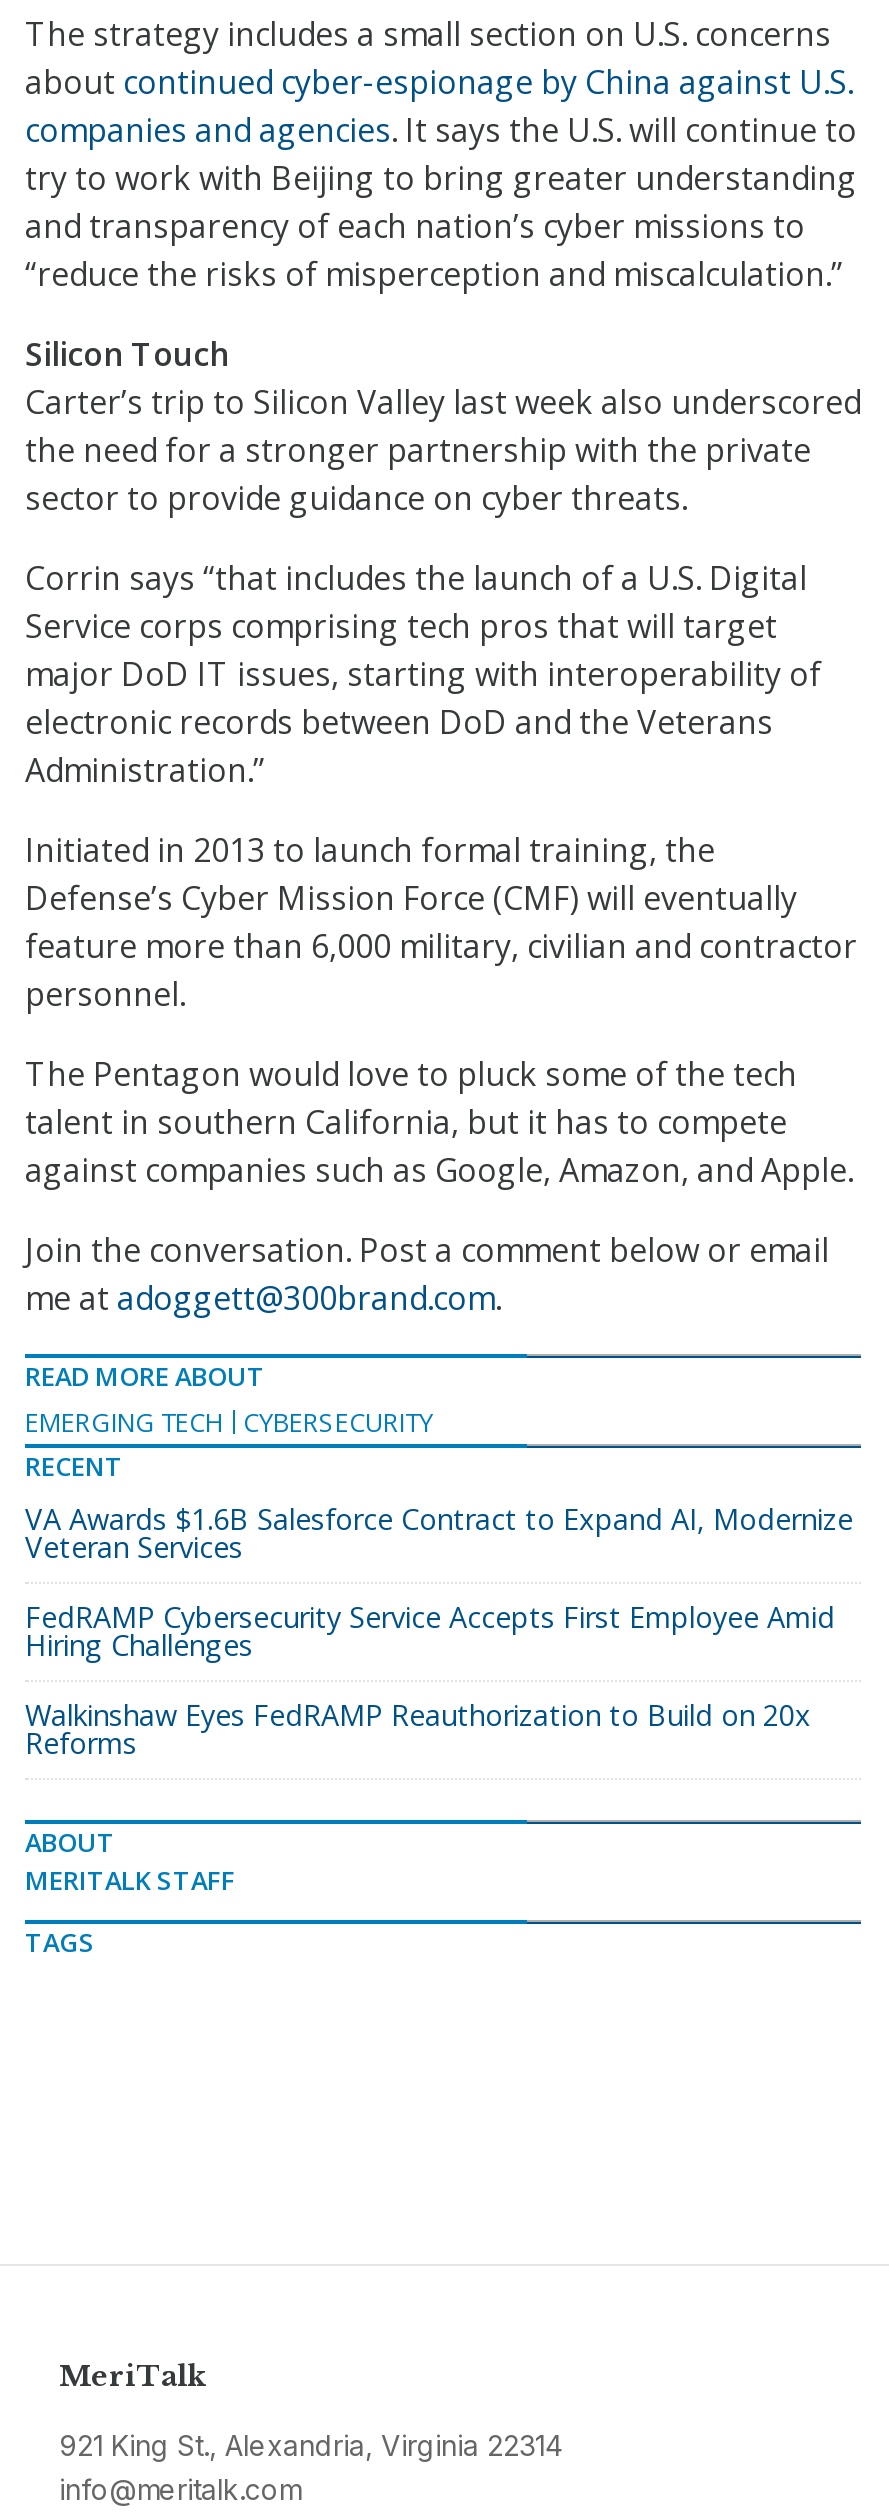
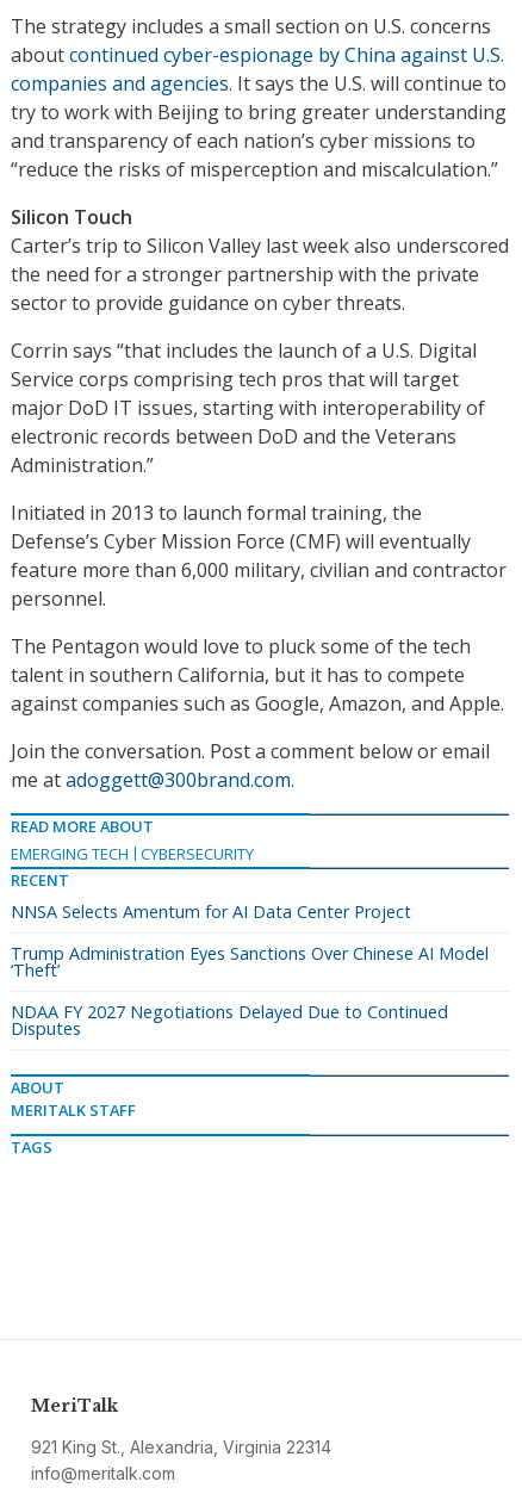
- VA Awards $1.6B Salesforce Contract to Expand AI, Modernize
- Veteran Services
+ NNSA Selects Amentum for AI Data Center Project

- FedRAMP Cybersecurity Service Accepts First Employee Amid
- Hiring Challenges
+ Trump Administration Eyes Sanctions Over Chinese AI Model
+ ‘Theft’

- Walkinshaw Eyes FedRAMP Reauthorization to Build on 20x
- Reforms
+ NDAA FY 2027 Negotiations Delayed Due to Continued
+ Disputes
